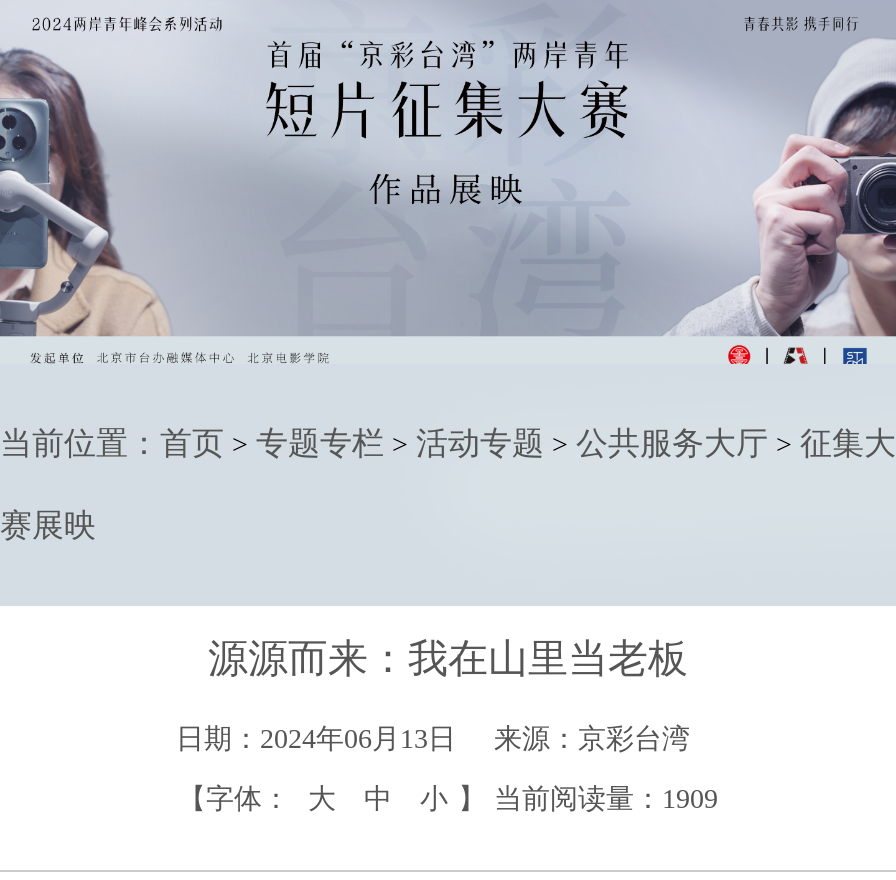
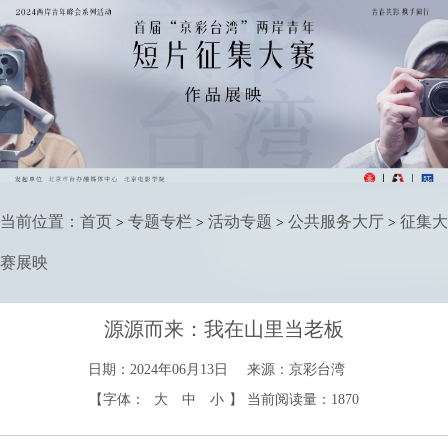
- 小 】 当前阅读量：1909
+ 小 】 当前阅读量：1870
